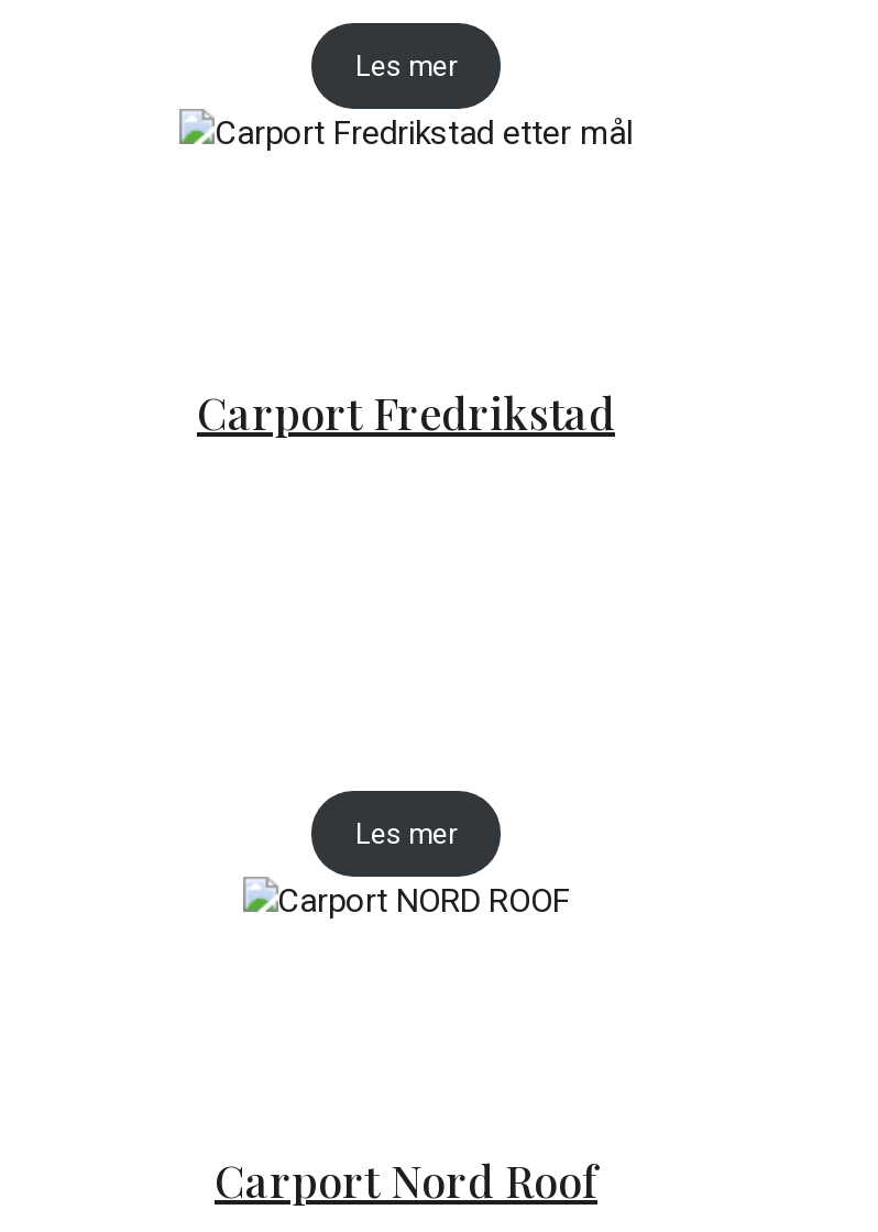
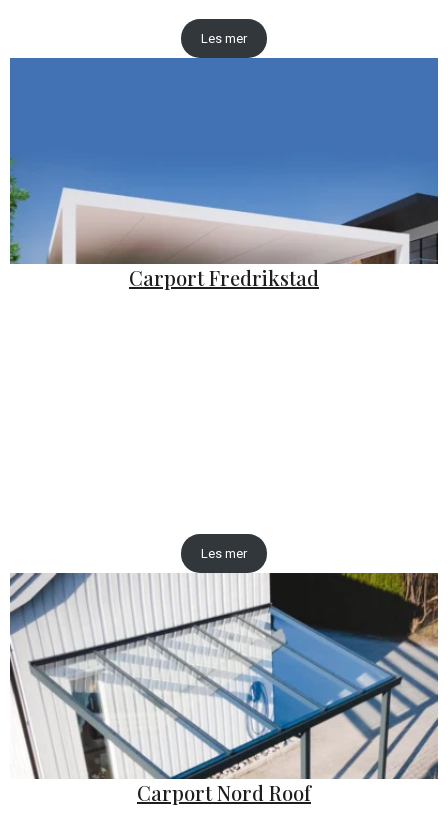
+ [image]

+ [image]
